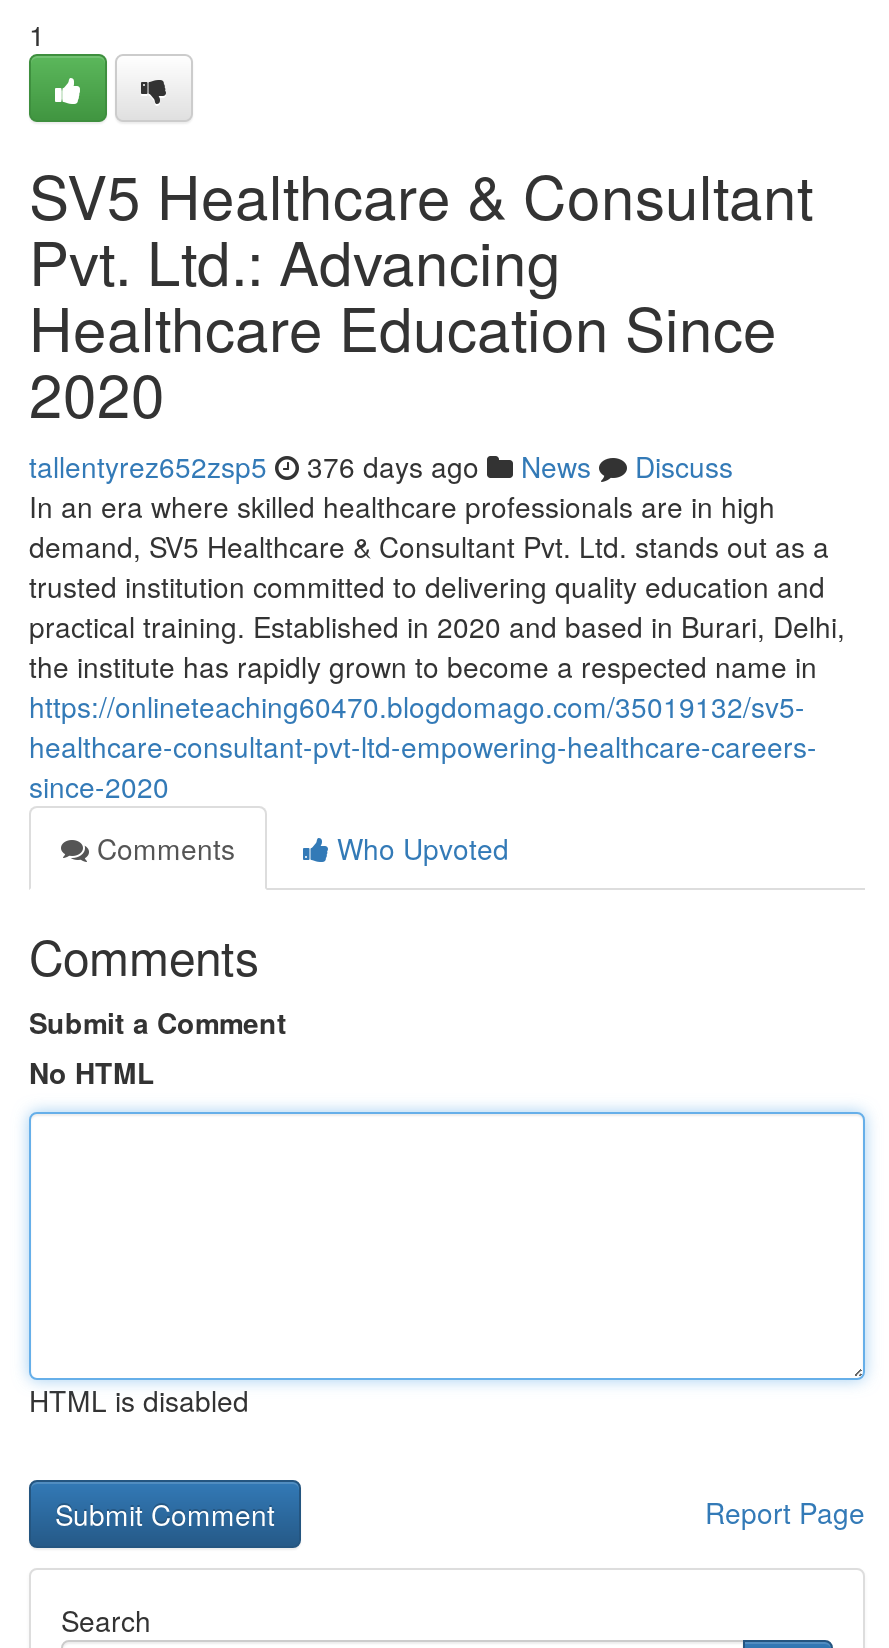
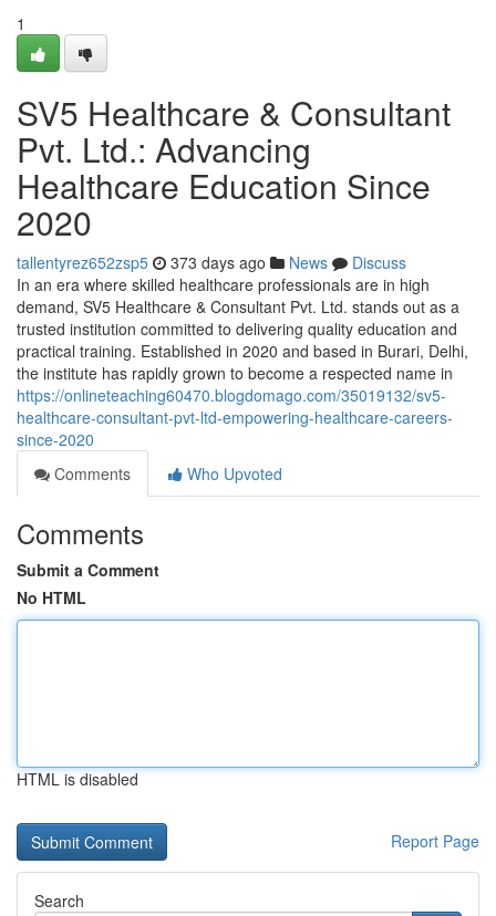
- tallentyrez652zsp5 376 days ago News Discuss
+ tallentyrez652zsp5 373 days ago News Discuss
